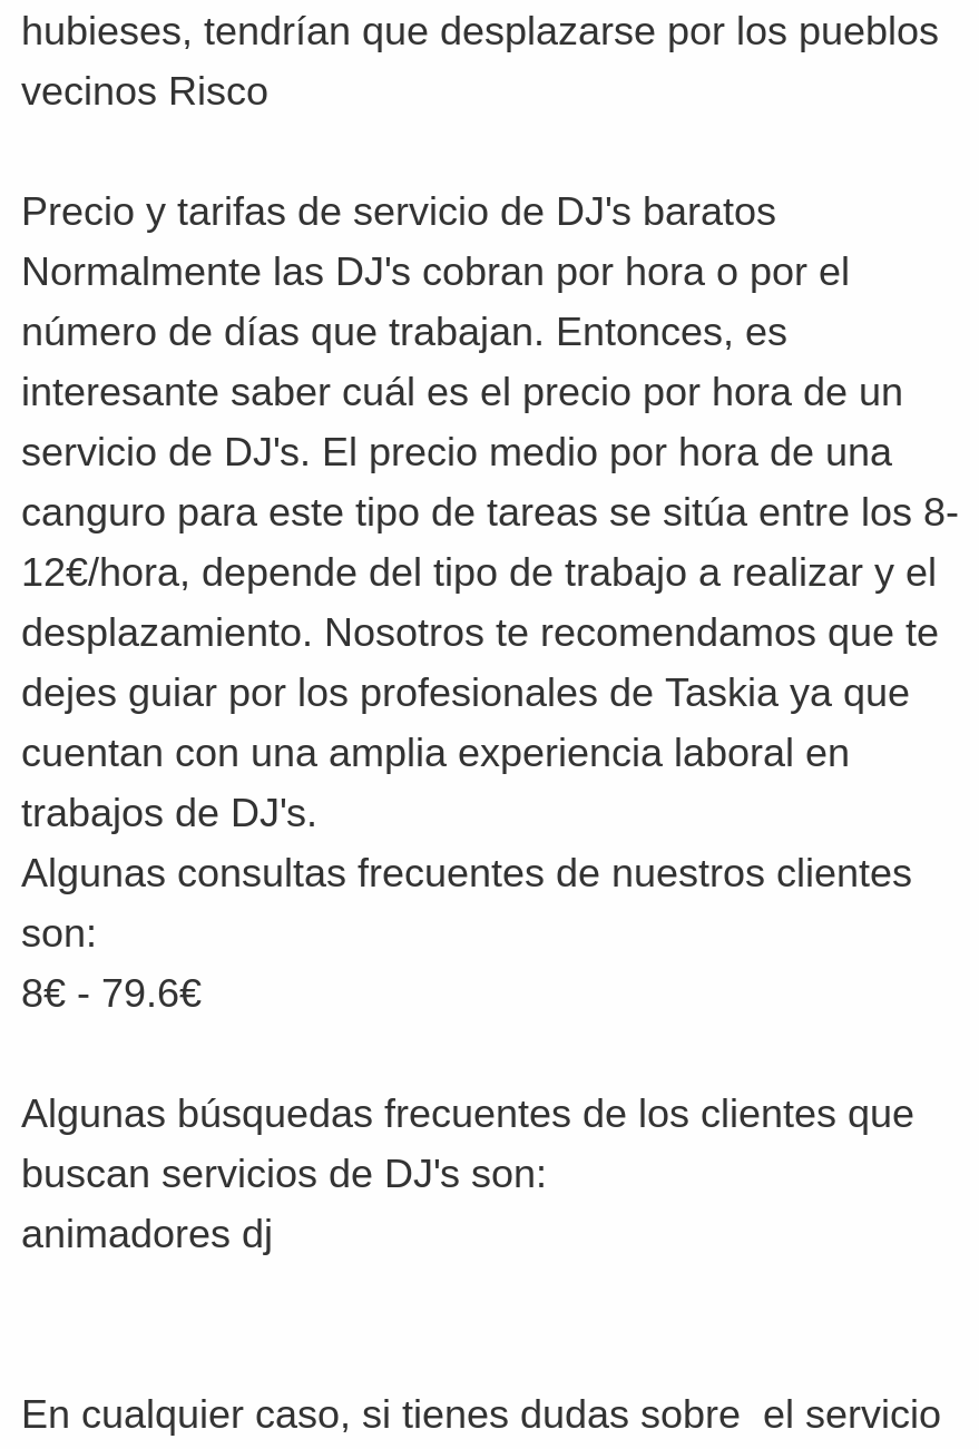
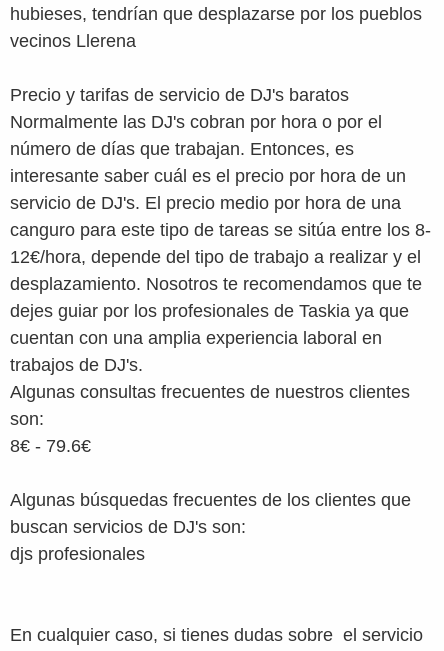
- vecinos Risco
+ vecinos Llerena

- animadores dj
+ djs profesionales
